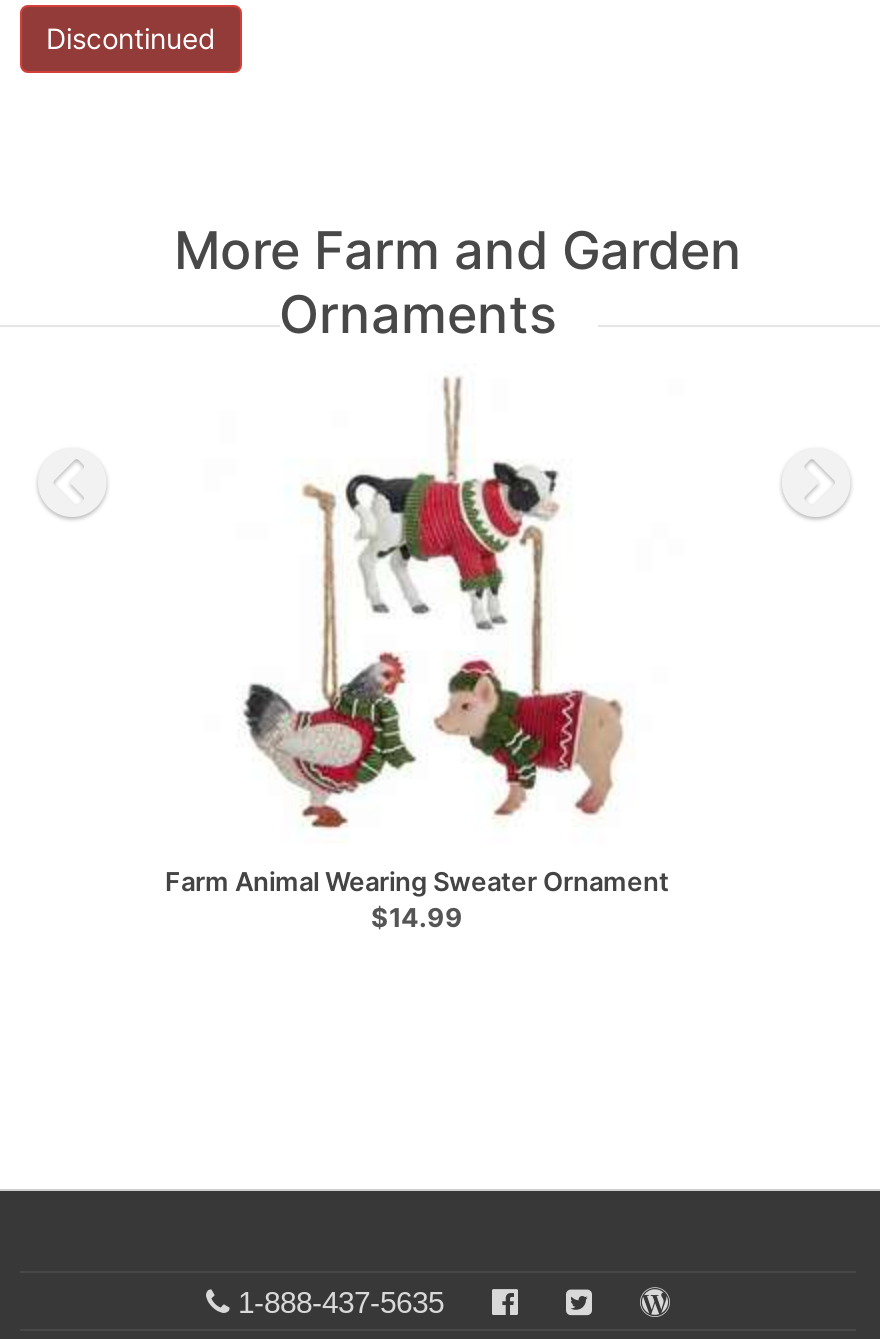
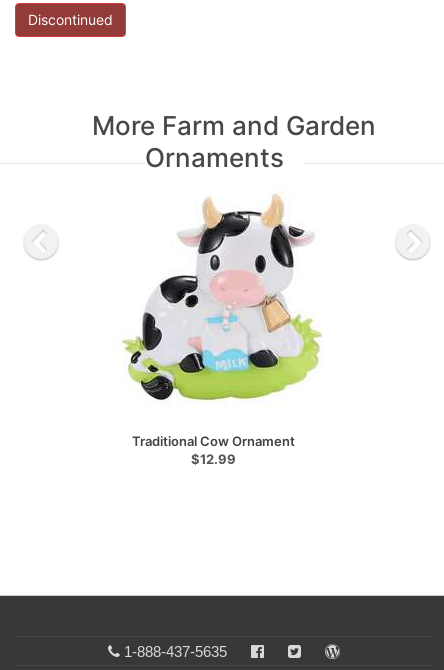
- [image]
- Farm Animal Wearing Sweater Ornament
- $14.99
+ [image]
+ Traditional Cow Ornament
+ $12.99
